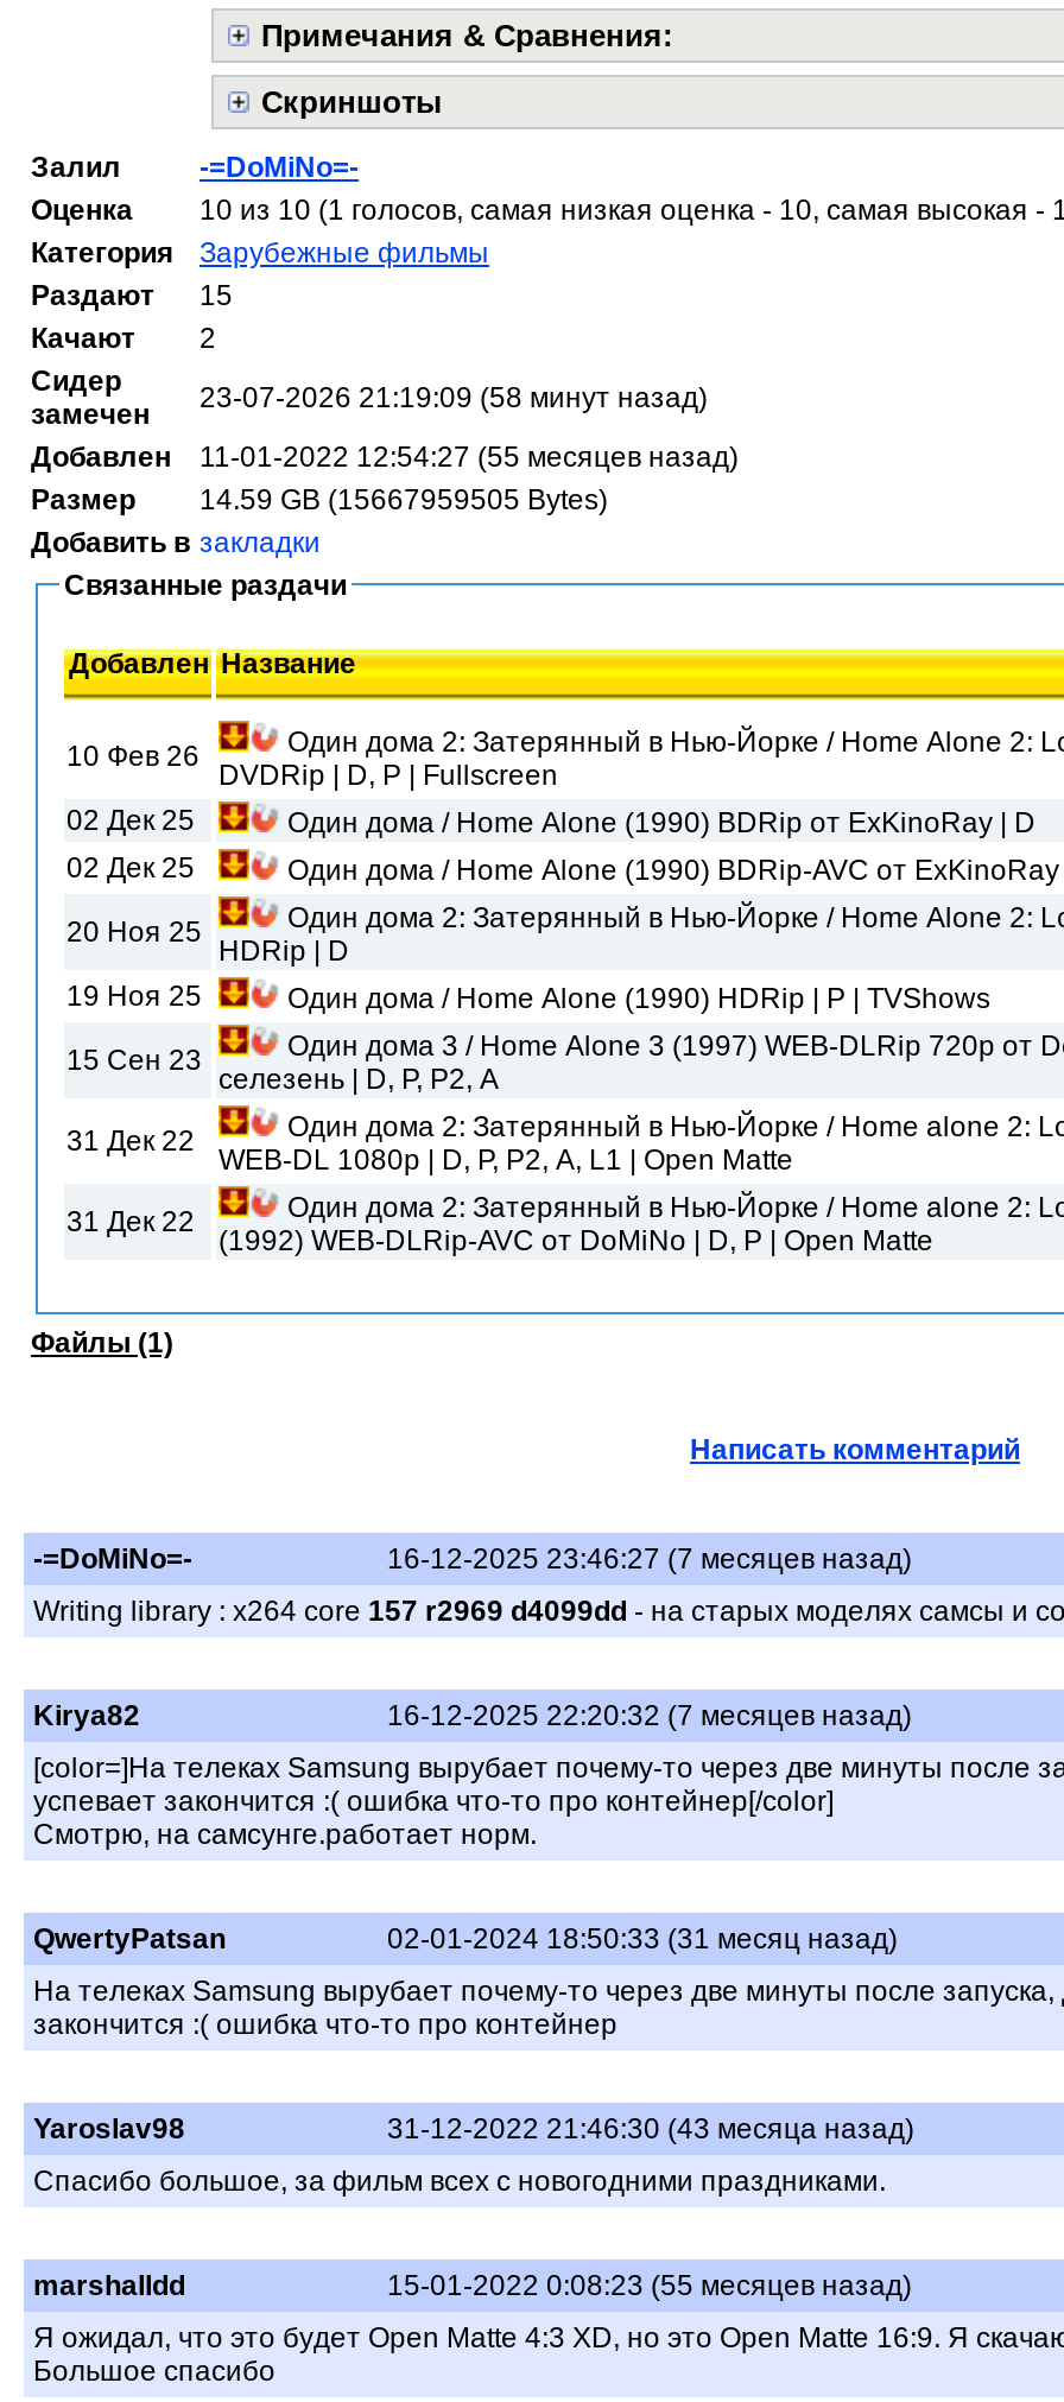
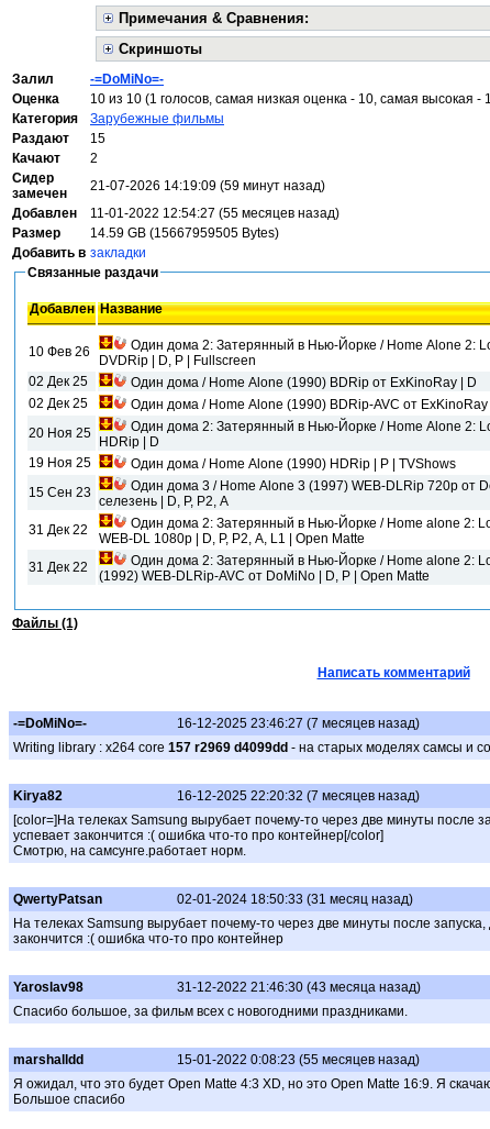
- замечен 23-07-2026 21:19:09 (58 минут назад)
+ замечен 21-07-2026 14:19:09 (59 минут назад)
